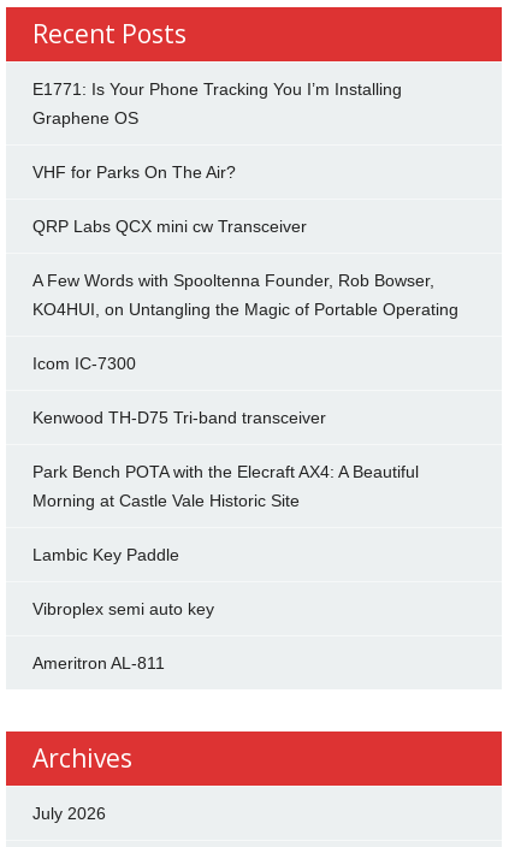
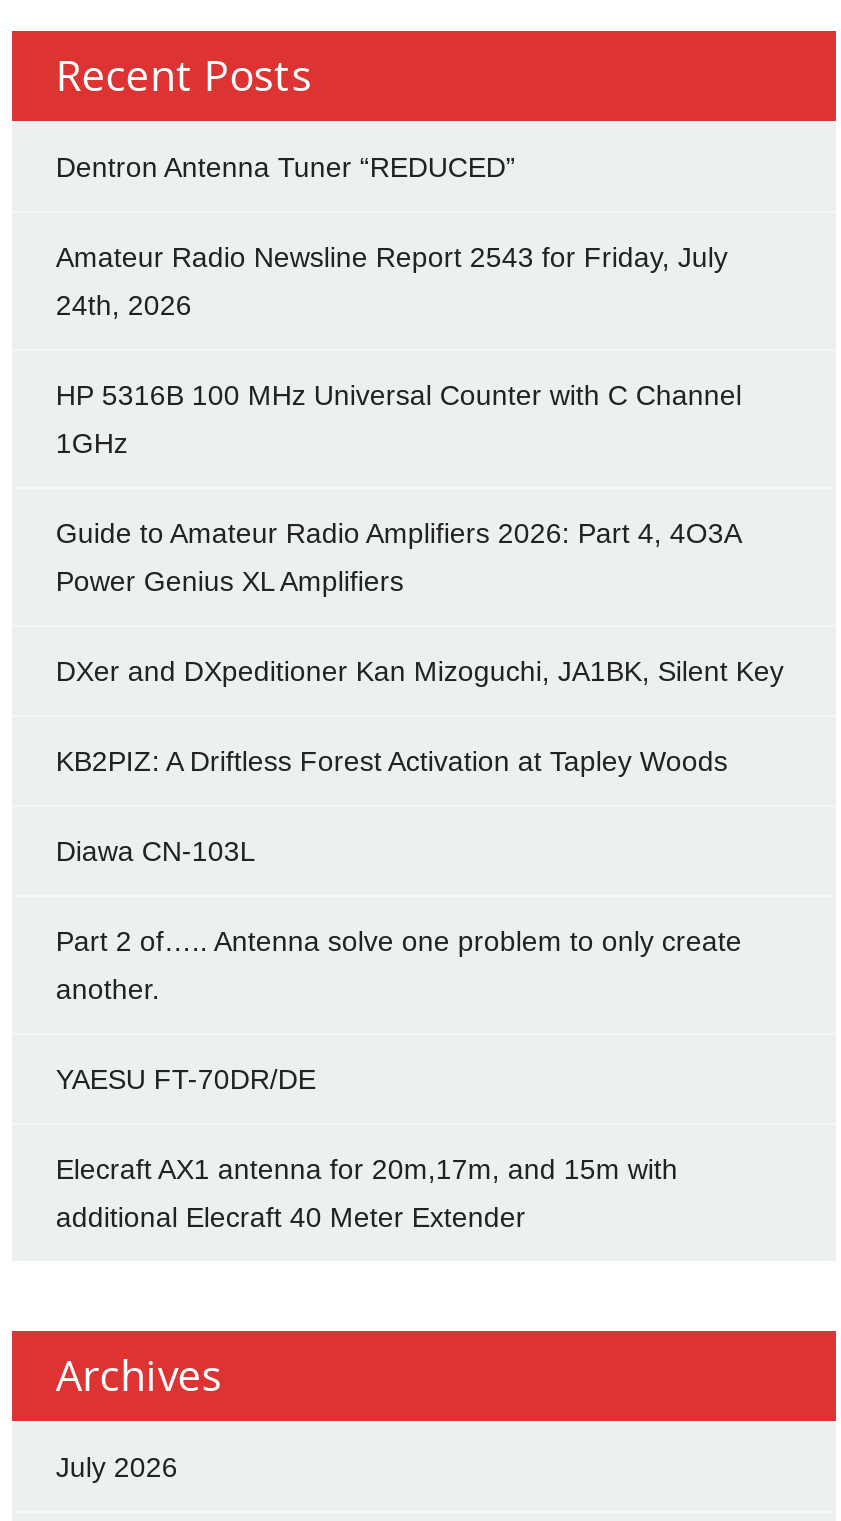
- E1771: Is Your Phone Tracking You I’m Installing
- Graphene OS
- VHF for Parks On The Air?
- QRP Labs QCX mini cw Transceiver
- A Few Words with Spooltenna Founder, Rob Bowser,
- KO4HUI, on Untangling the Magic of Portable Operating
- Icom IC-7300
- Kenwood TH-D75 Tri-band transceiver
- Park Bench POTA with the Elecraft AX4: A Beautiful
- Morning at Castle Vale Historic Site
- Lambic Key Paddle
- Vibroplex semi auto key
- Ameritron AL-811
+ Dentron Antenna Tuner “REDUCED”
+ Amateur Radio Newsline Report 2543 for Friday, July
+ 24th, 2026
+ HP 5316B 100 MHz Universal Counter with C Channel
+ 1GHz
+ Guide to Amateur Radio Amplifiers 2026: Part 4, 4O3A
+ Power Genius XL Amplifiers
+ DXer and DXpeditioner Kan Mizoguchi, JA1BK, Silent Key
+ KB2PIZ: A Driftless Forest Activation at Tapley Woods
+ Diawa CN-103L
+ Part 2 of….. Antenna solve one problem to only create
+ another.
+ YAESU FT-70DR/DE
+ Elecraft AX1 antenna for 20m,17m, and 15m with
+ additional Elecraft 40 Meter Extender
